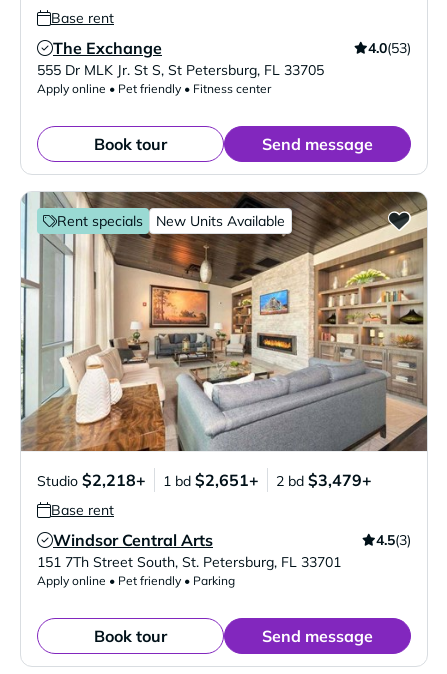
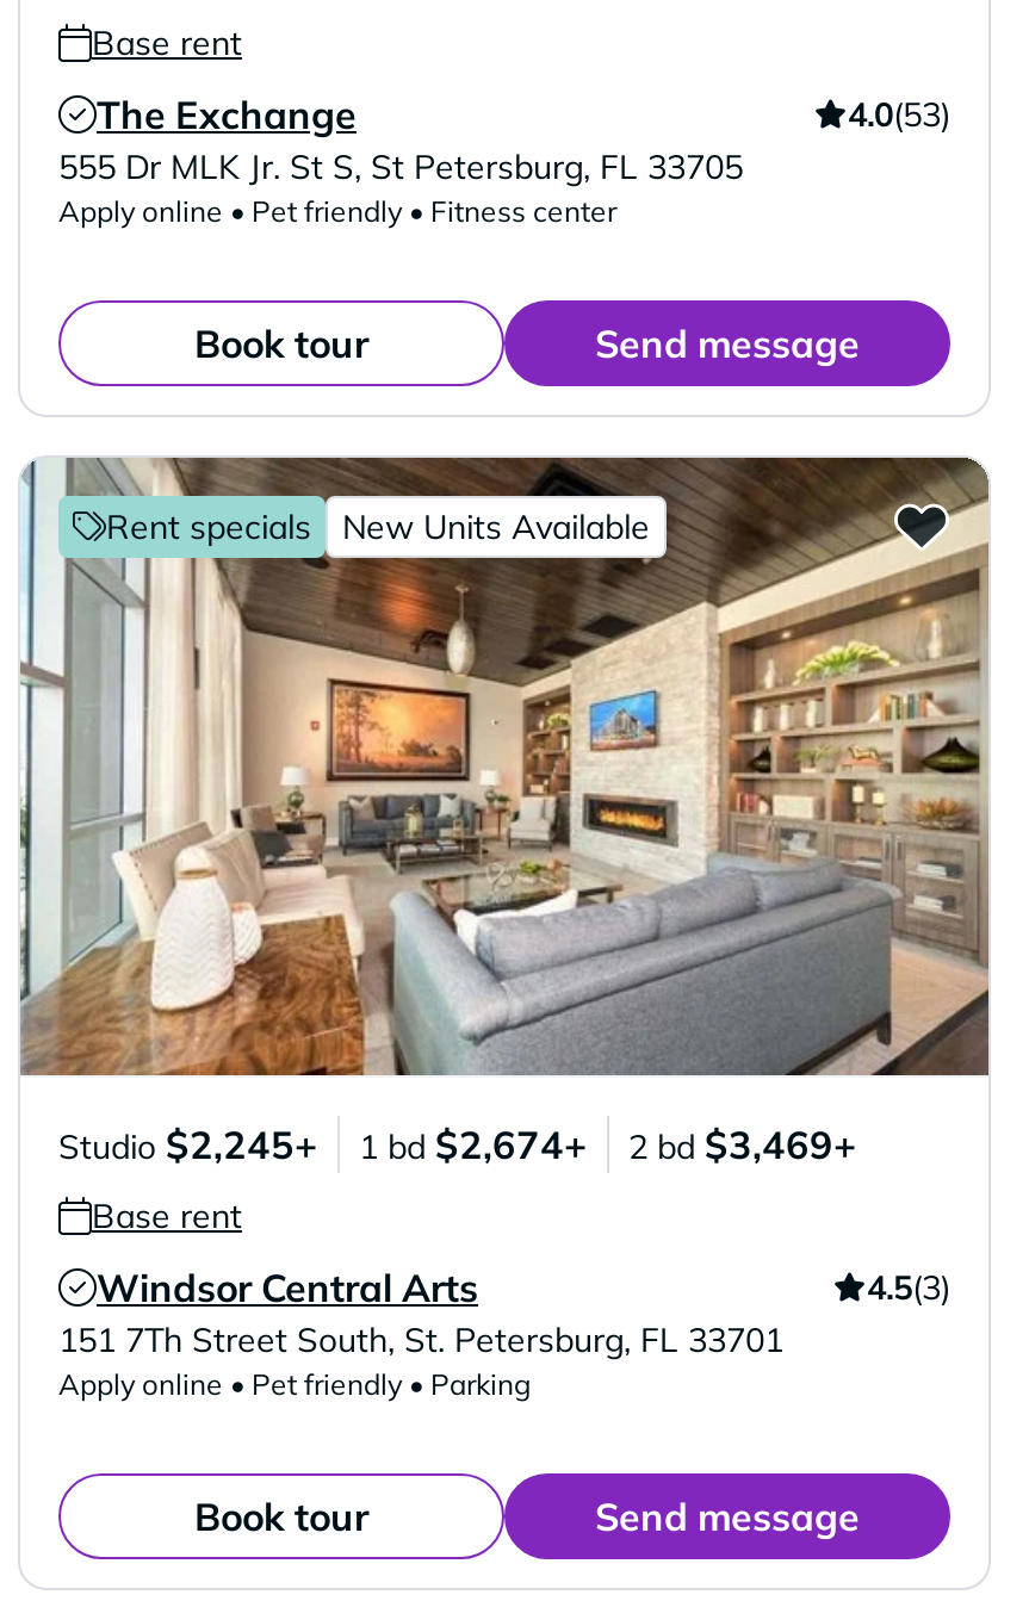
- Studio $2,218+
+ Studio $2,245+

- 1 bd $2,651+
+ 1 bd $2,674+

- 2 bd $3,479+
+ 2 bd $3,469+
